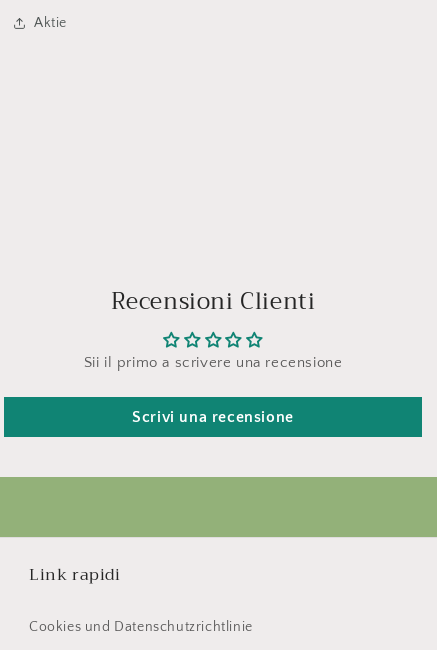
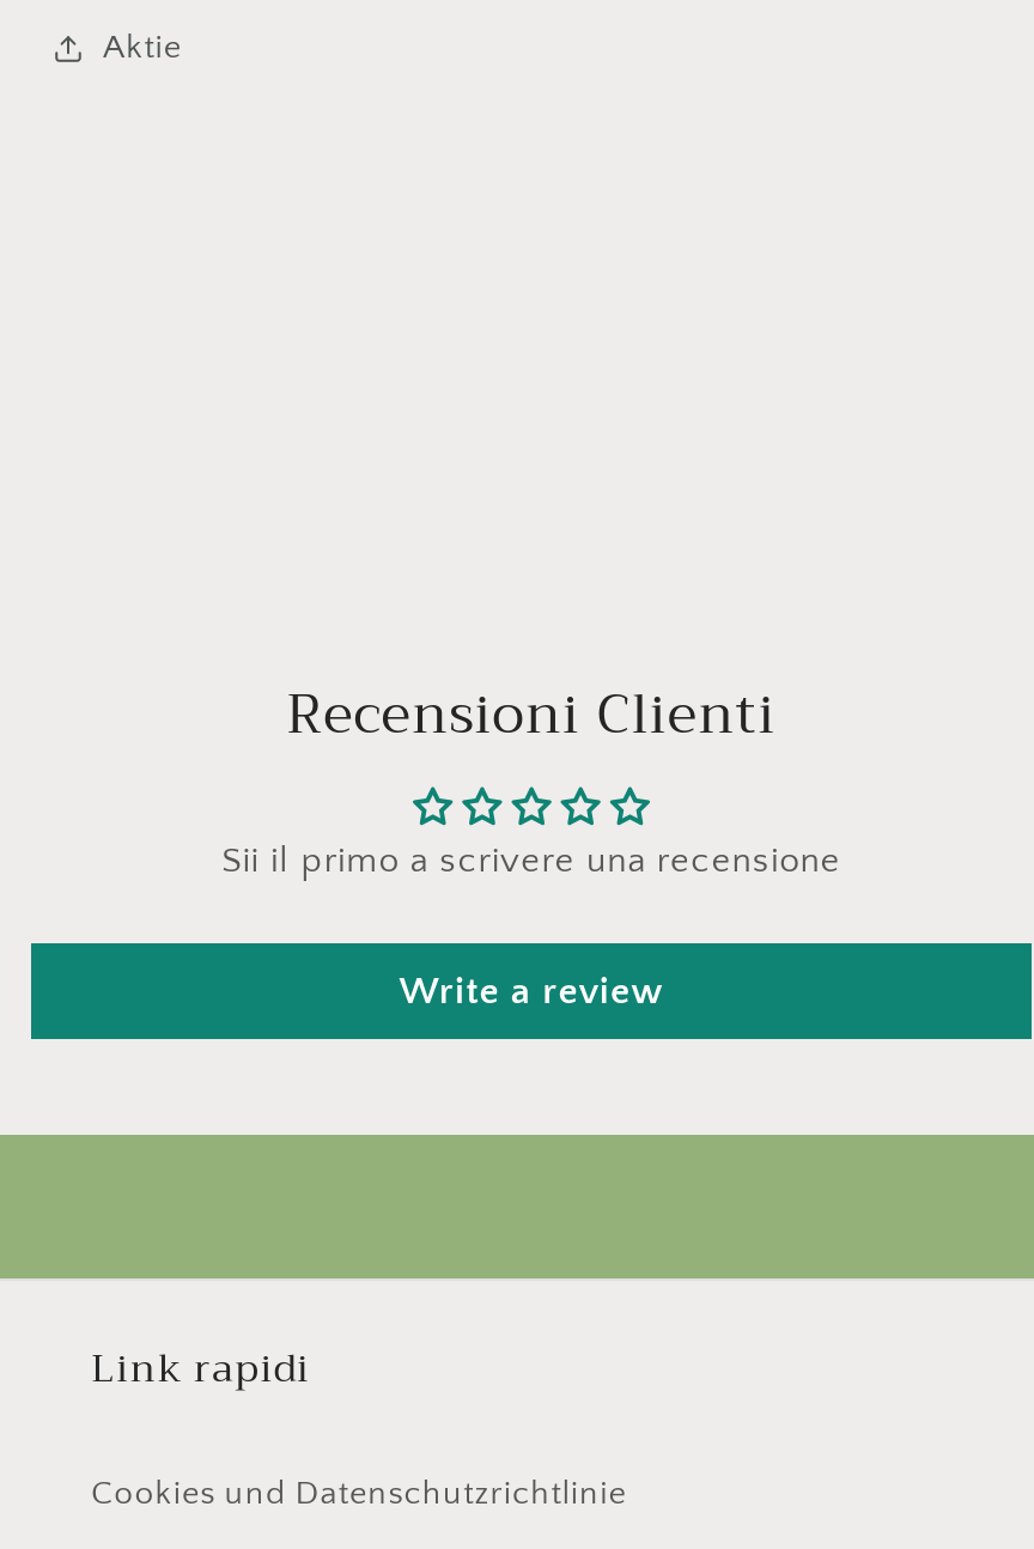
- Scrivi una recensione
+ Write a review
